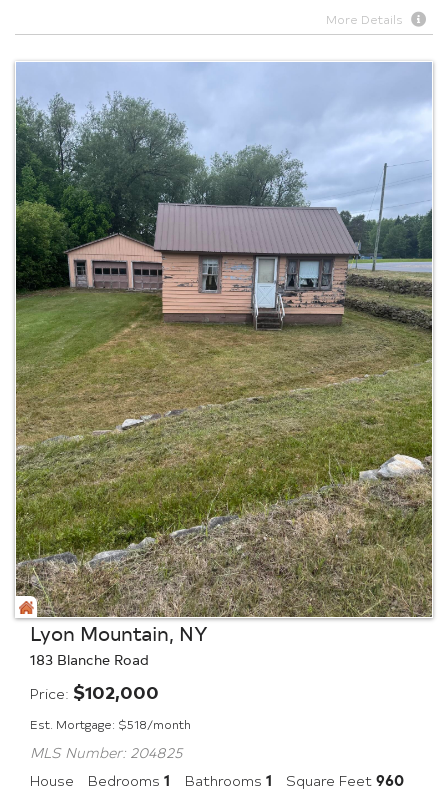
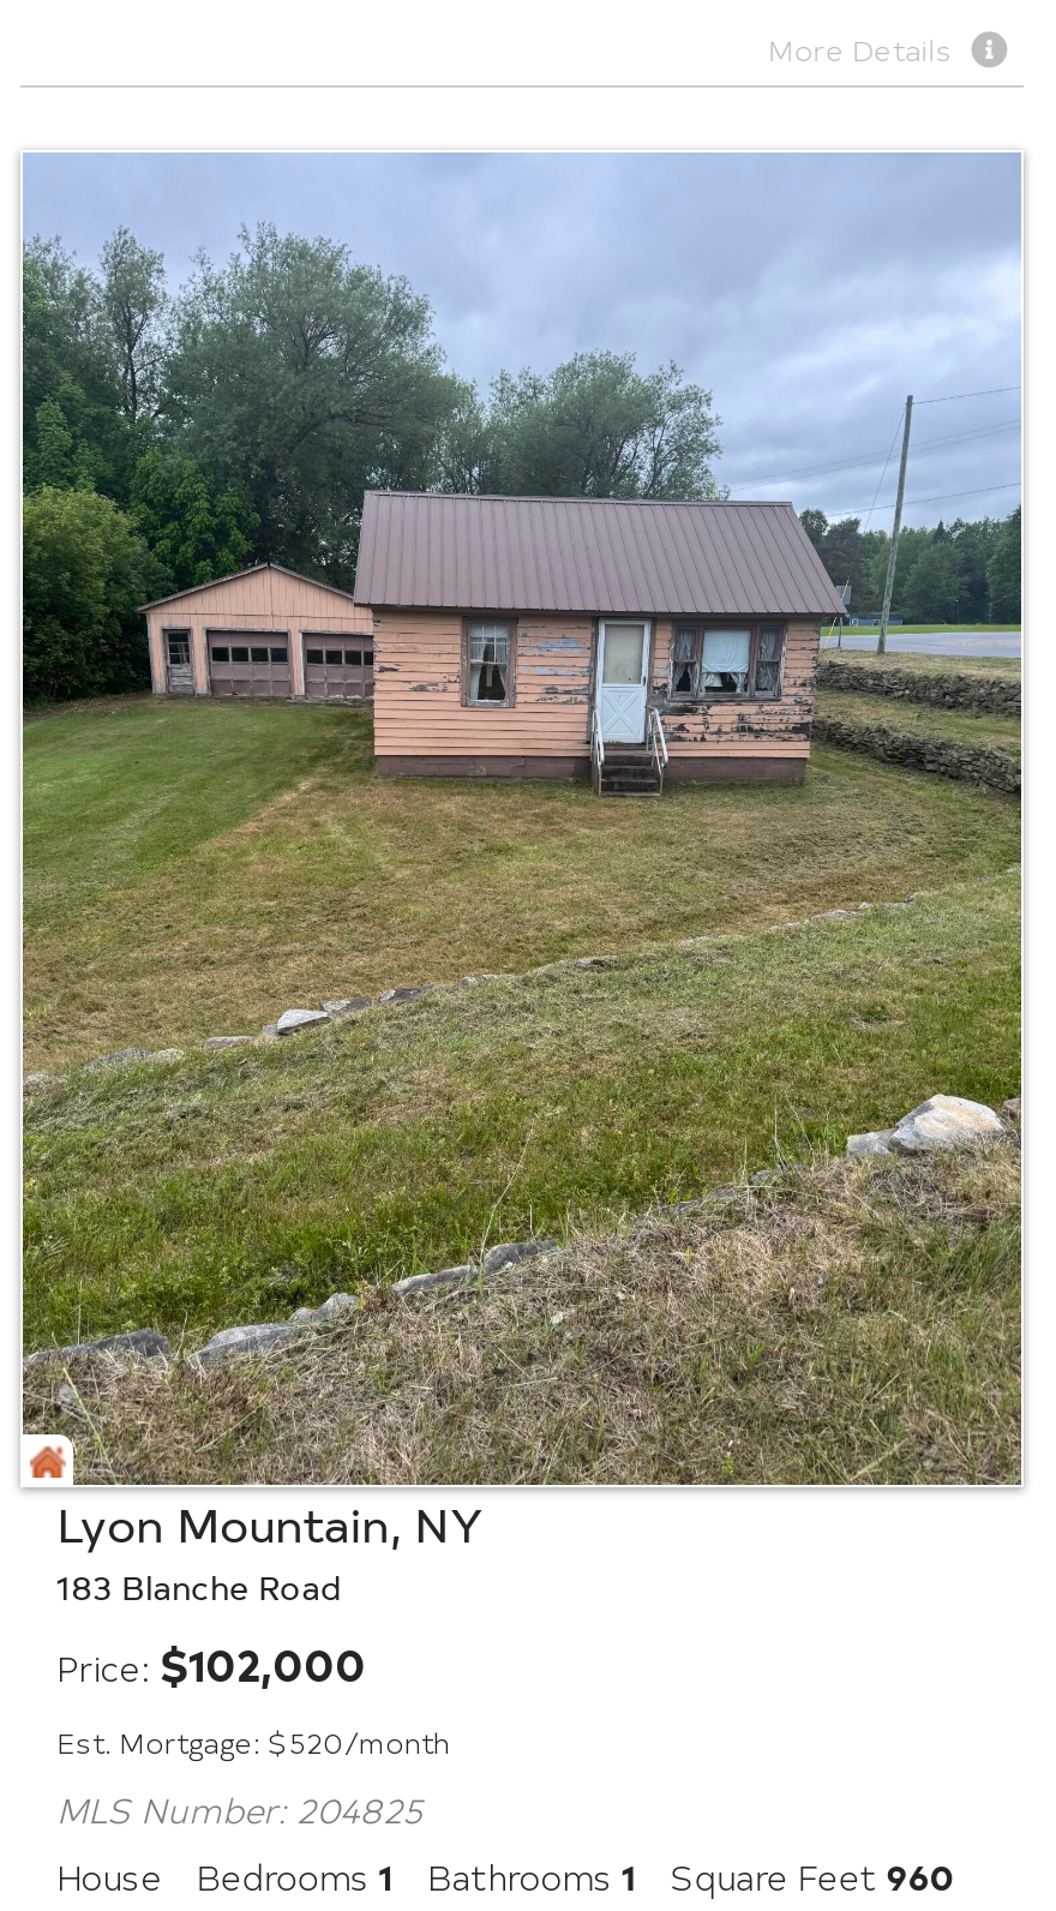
- Est. Mortgage: $518/month
+ Est. Mortgage: $520/month
